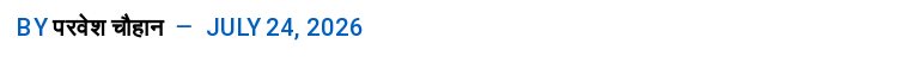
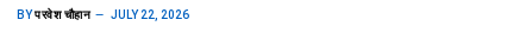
- BY परवेश चौहान JULY 24, 2026
+ BY परवेश चौहान JULY 22, 2026
